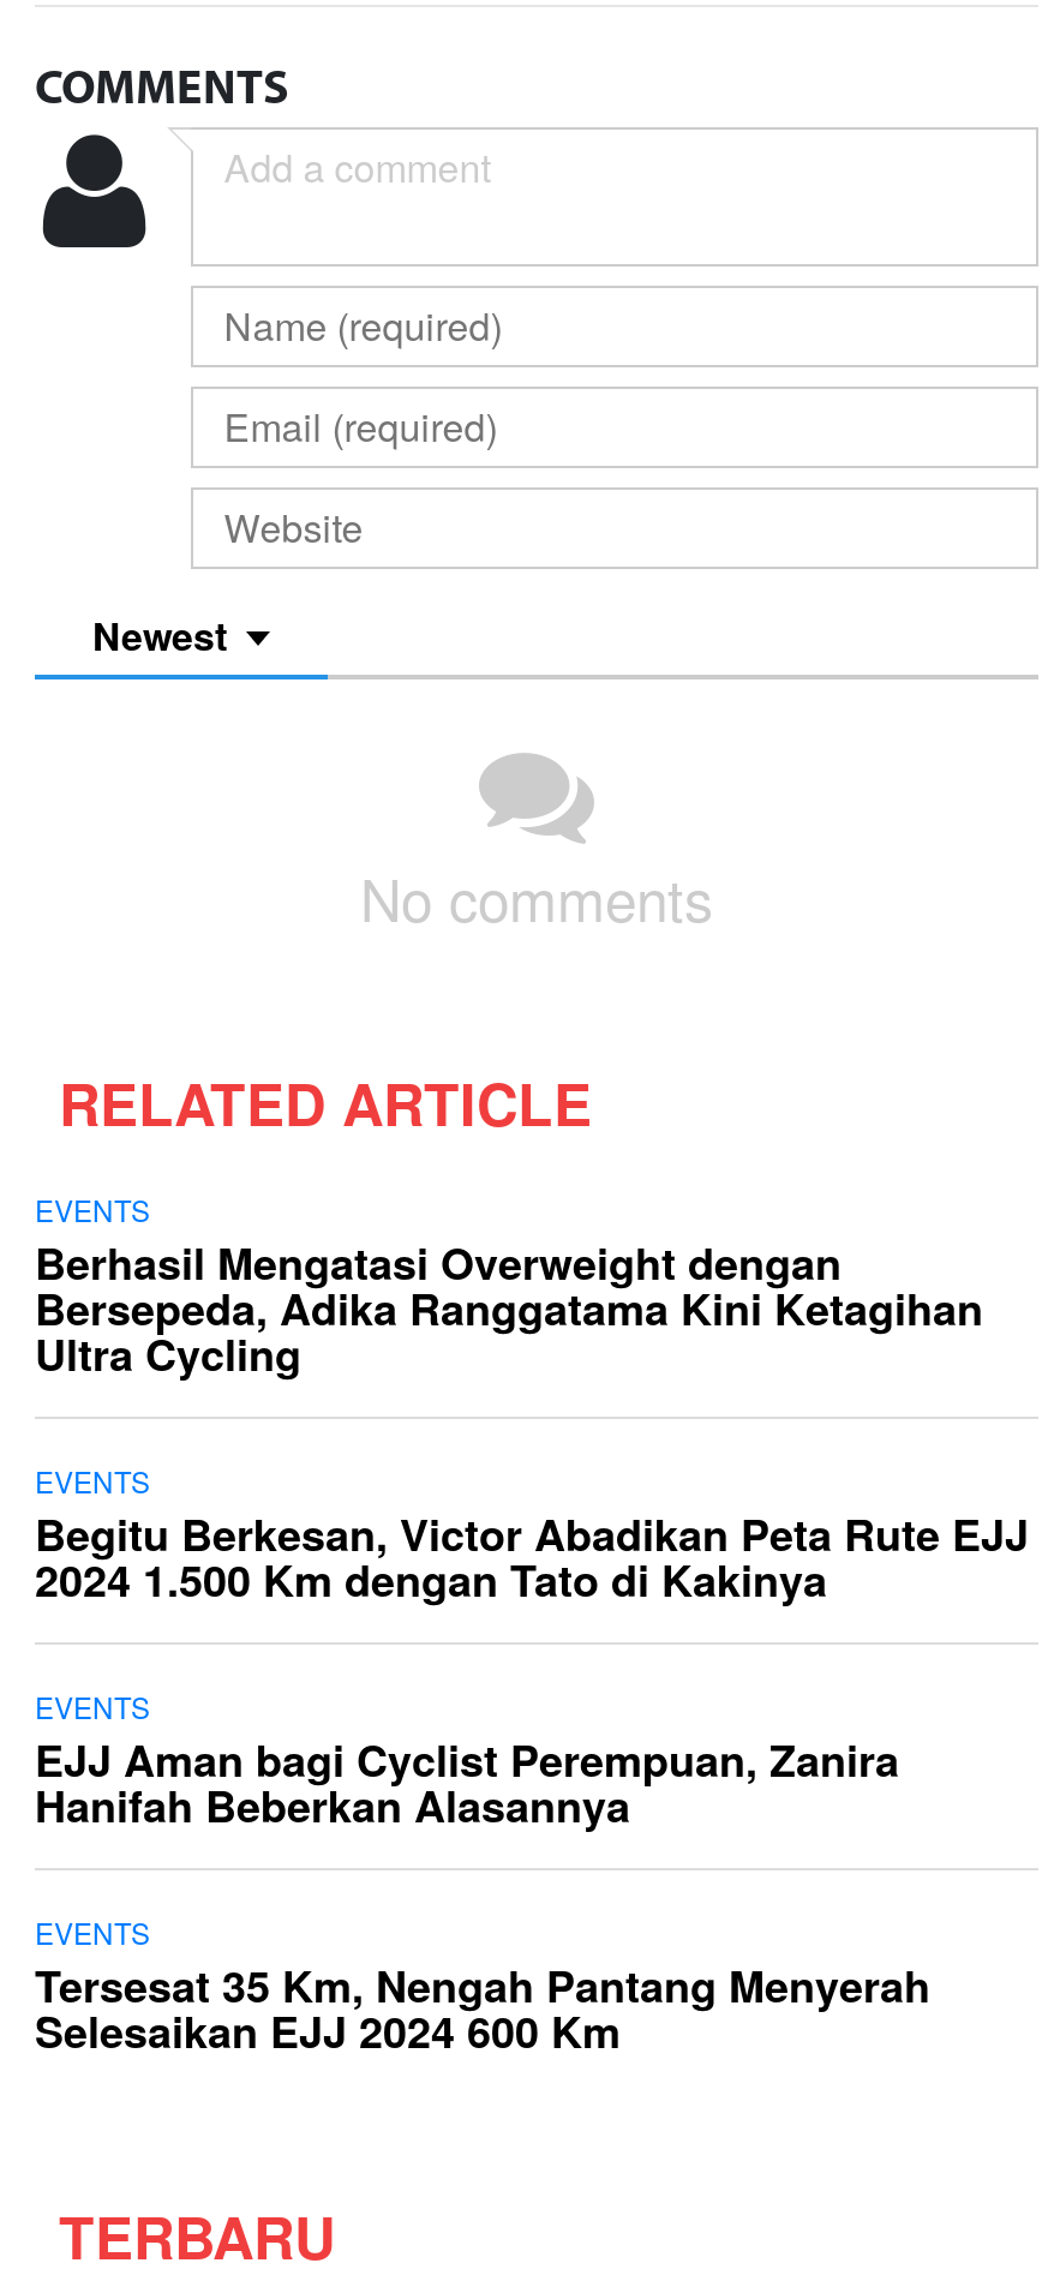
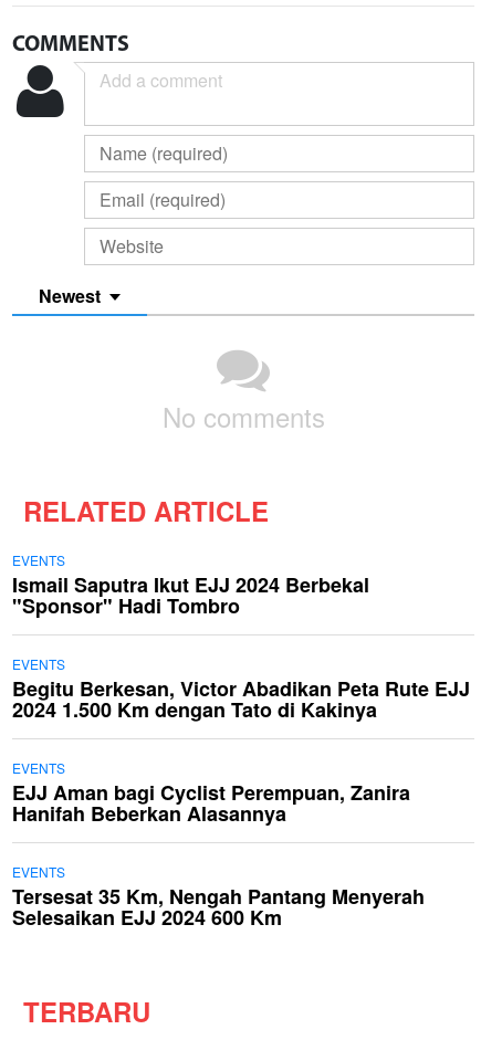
- Berhasil Mengatasi Overweight dengan
- Bersepeda, Adika Ranggatama Kini Ketagihan
- Ultra Cycling
+ Ismail Saputra Ikut EJJ 2024 Berbekal
+ "Sponsor" Hadi Tombro
